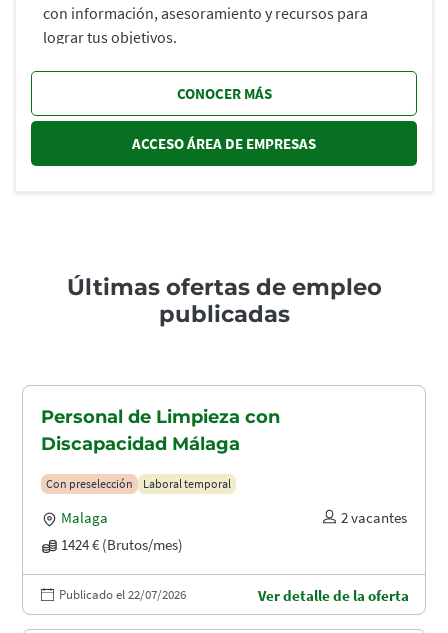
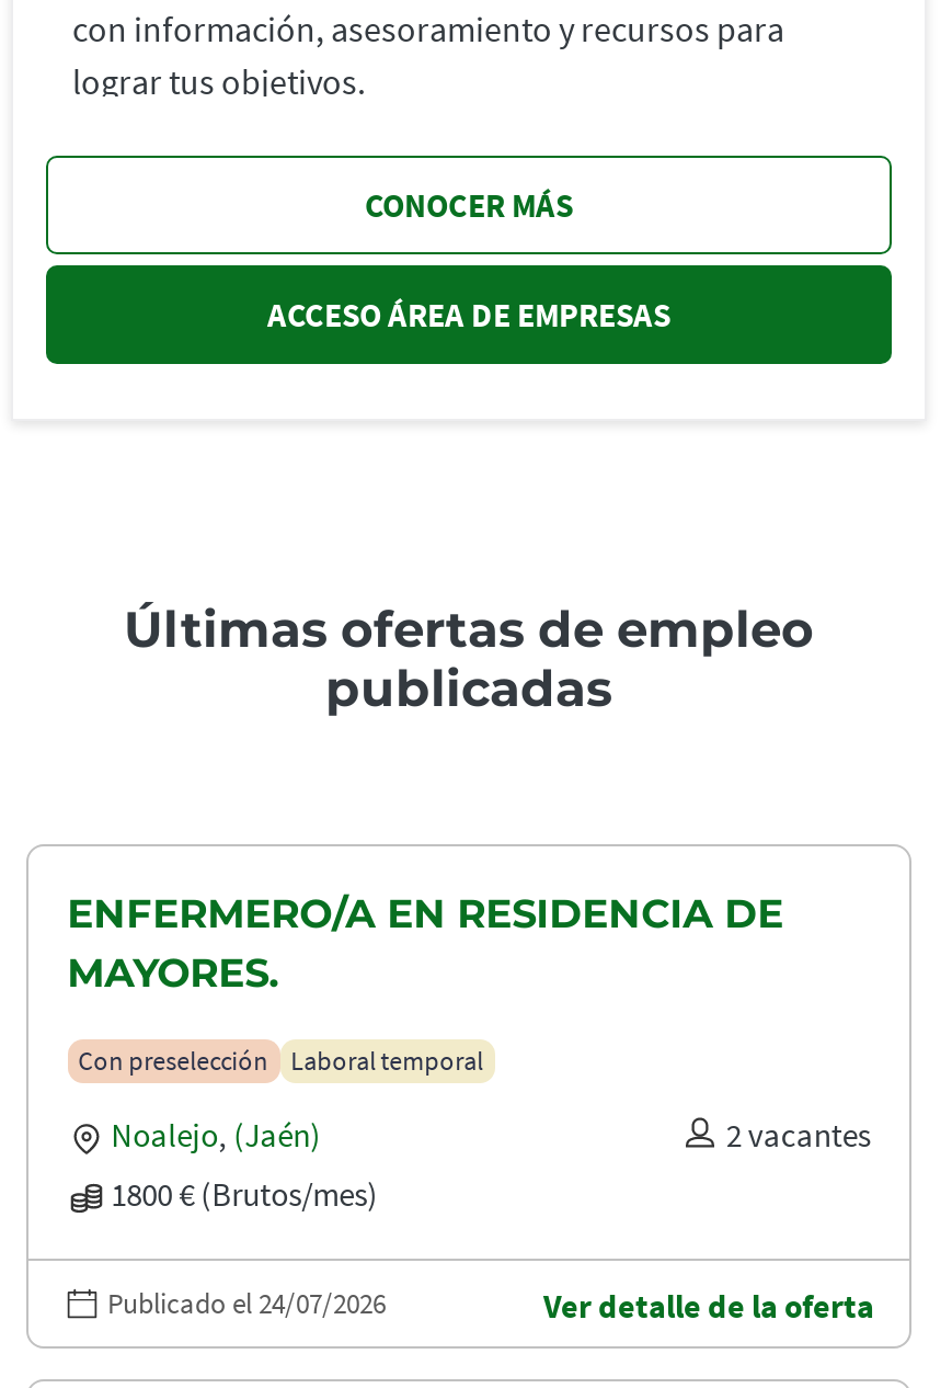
- Personal de Limpieza con
- Discapacidad Málaga
+ ENFERMERO/A EN RESIDENCIA DE
+ MAYORES.

- Malaga
+ Noalejo, (Jaén)

- 1424 € (Brutos/mes)
+ 1800 € (Brutos/mes)

- Publicado el 22/07/2026
+ Publicado el 24/07/2026
